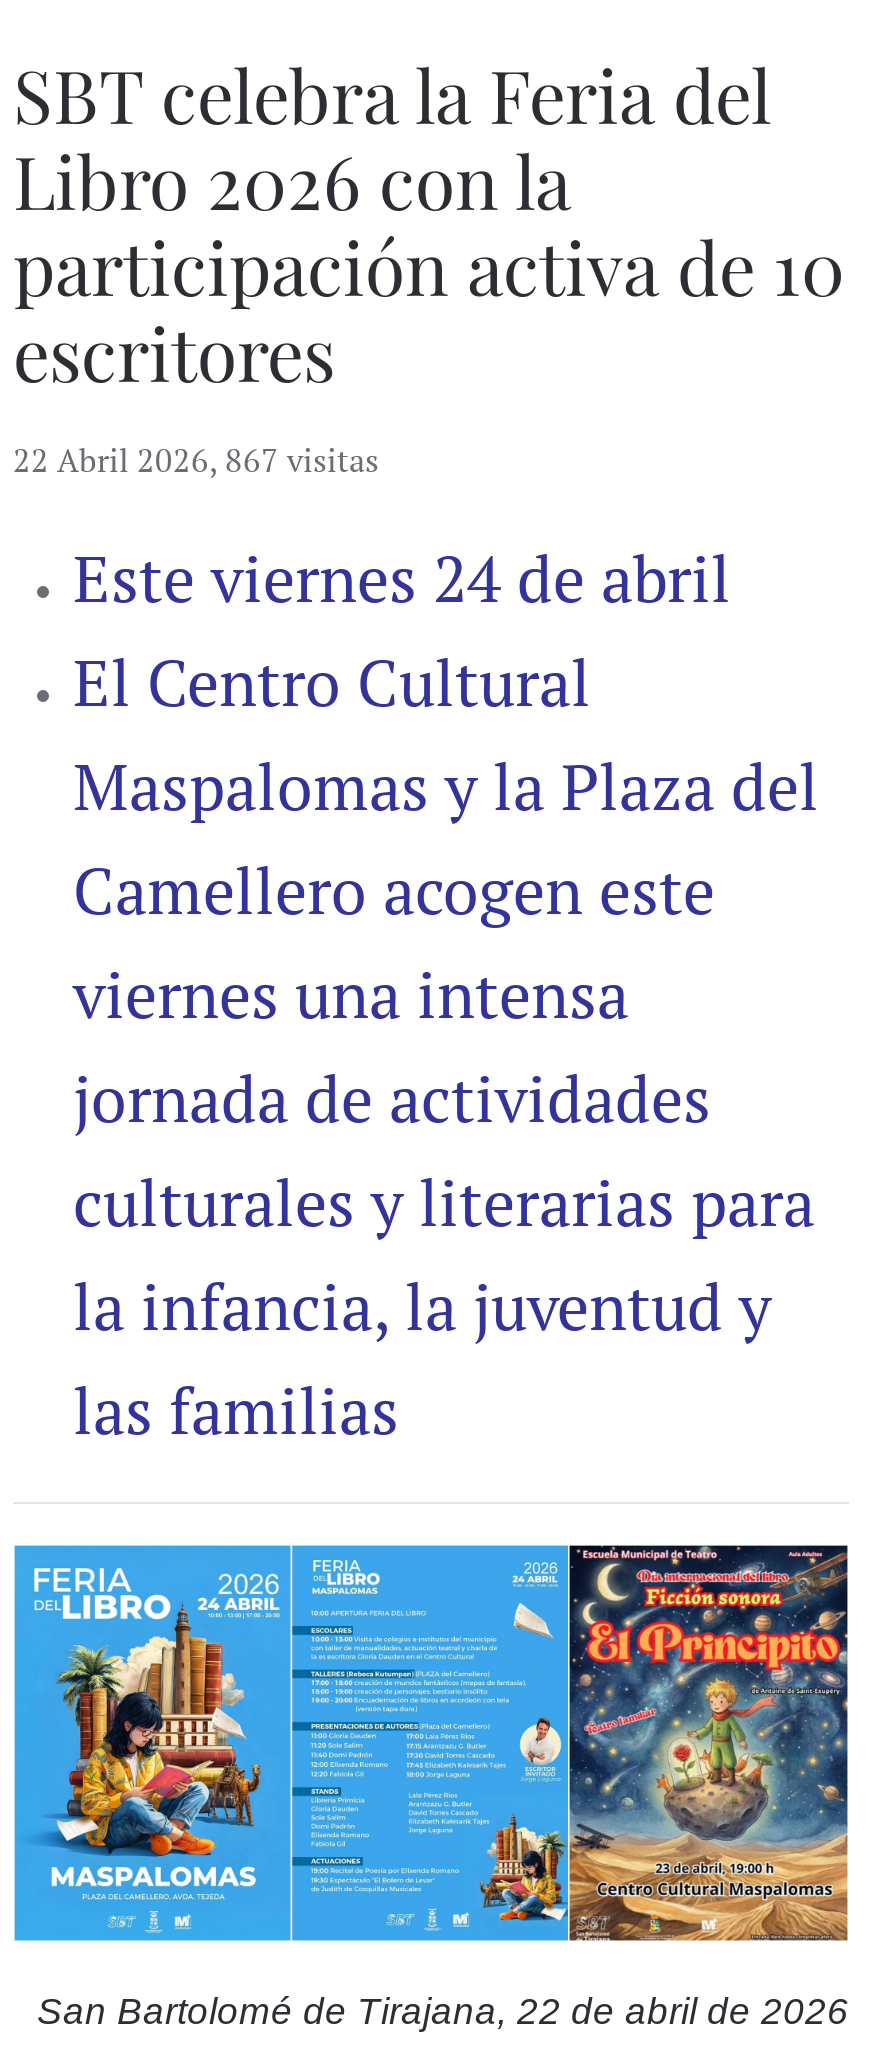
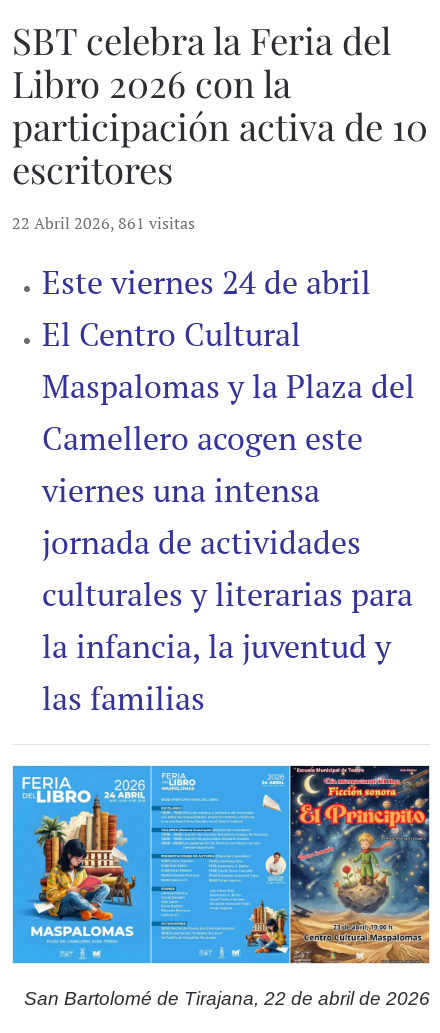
- 22 Abril 2026, 867 visitas
+ 22 Abril 2026, 861 visitas
